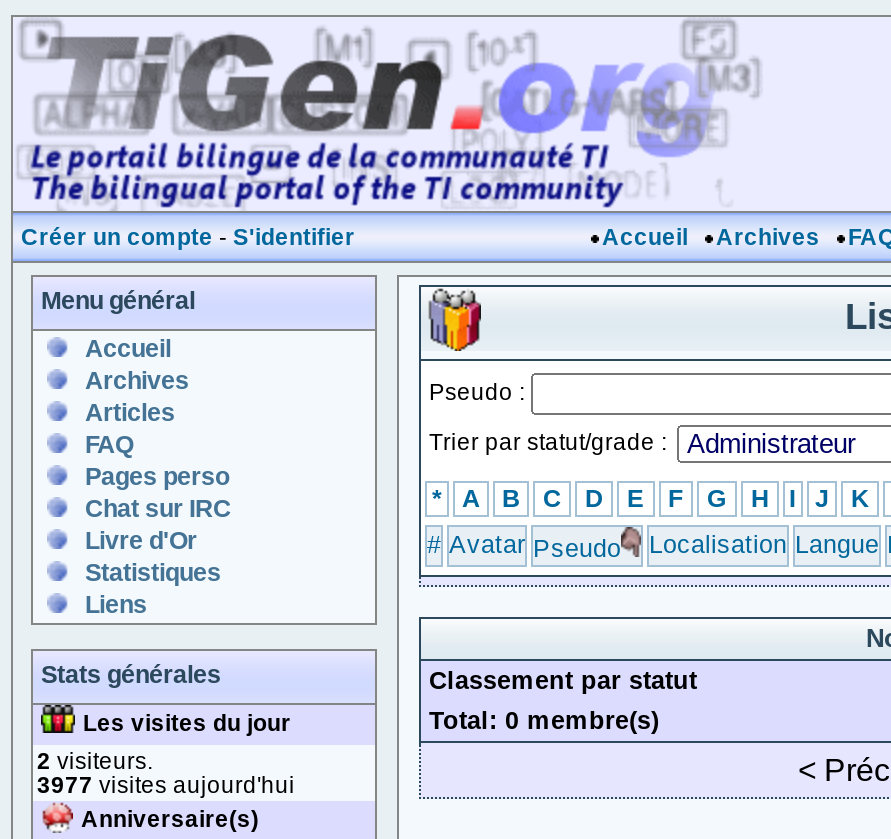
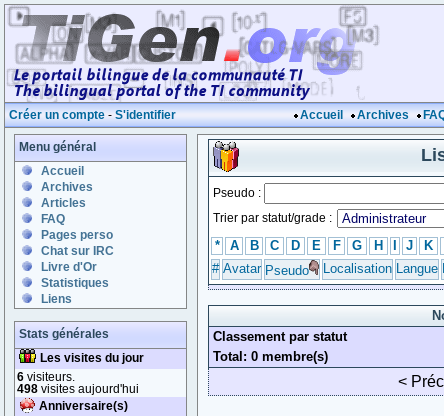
- 2 visiteurs.
+ 6 visiteurs.

- 3977 visites aujourd'hui
+ 498 visites aujourd'hui
